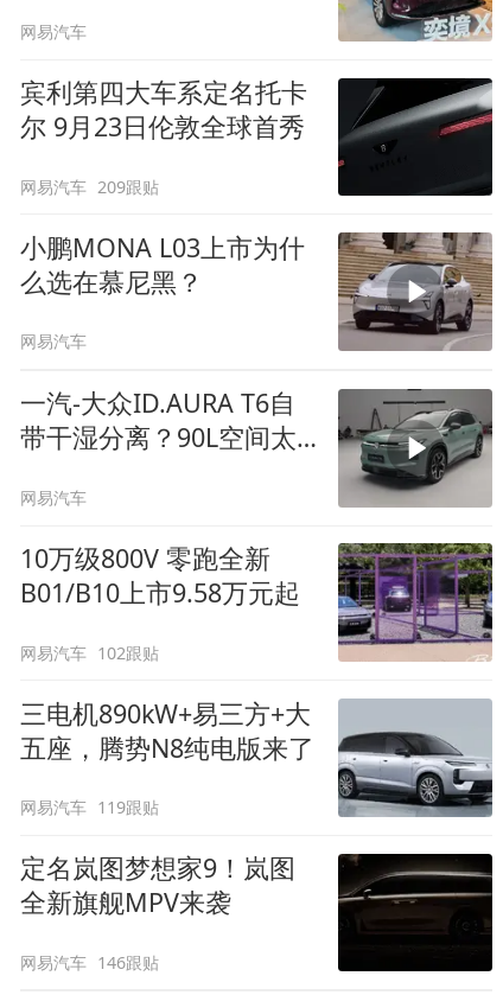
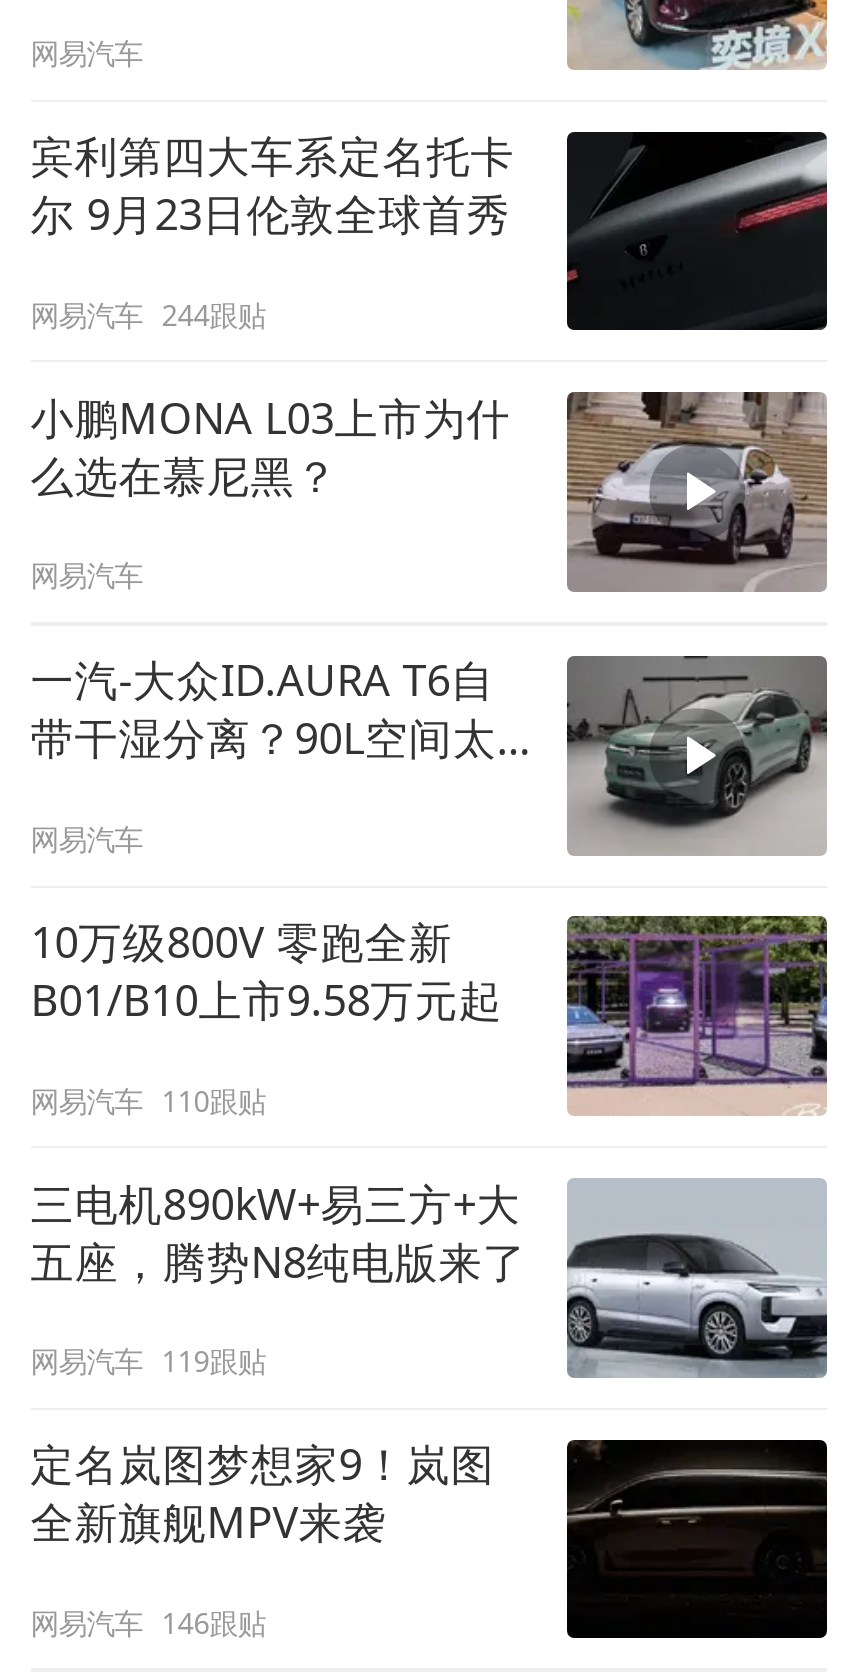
- 网易汽车 209跟贴
+ 网易汽车 244跟贴

- 网易汽车 102跟贴
+ 网易汽车 110跟贴
